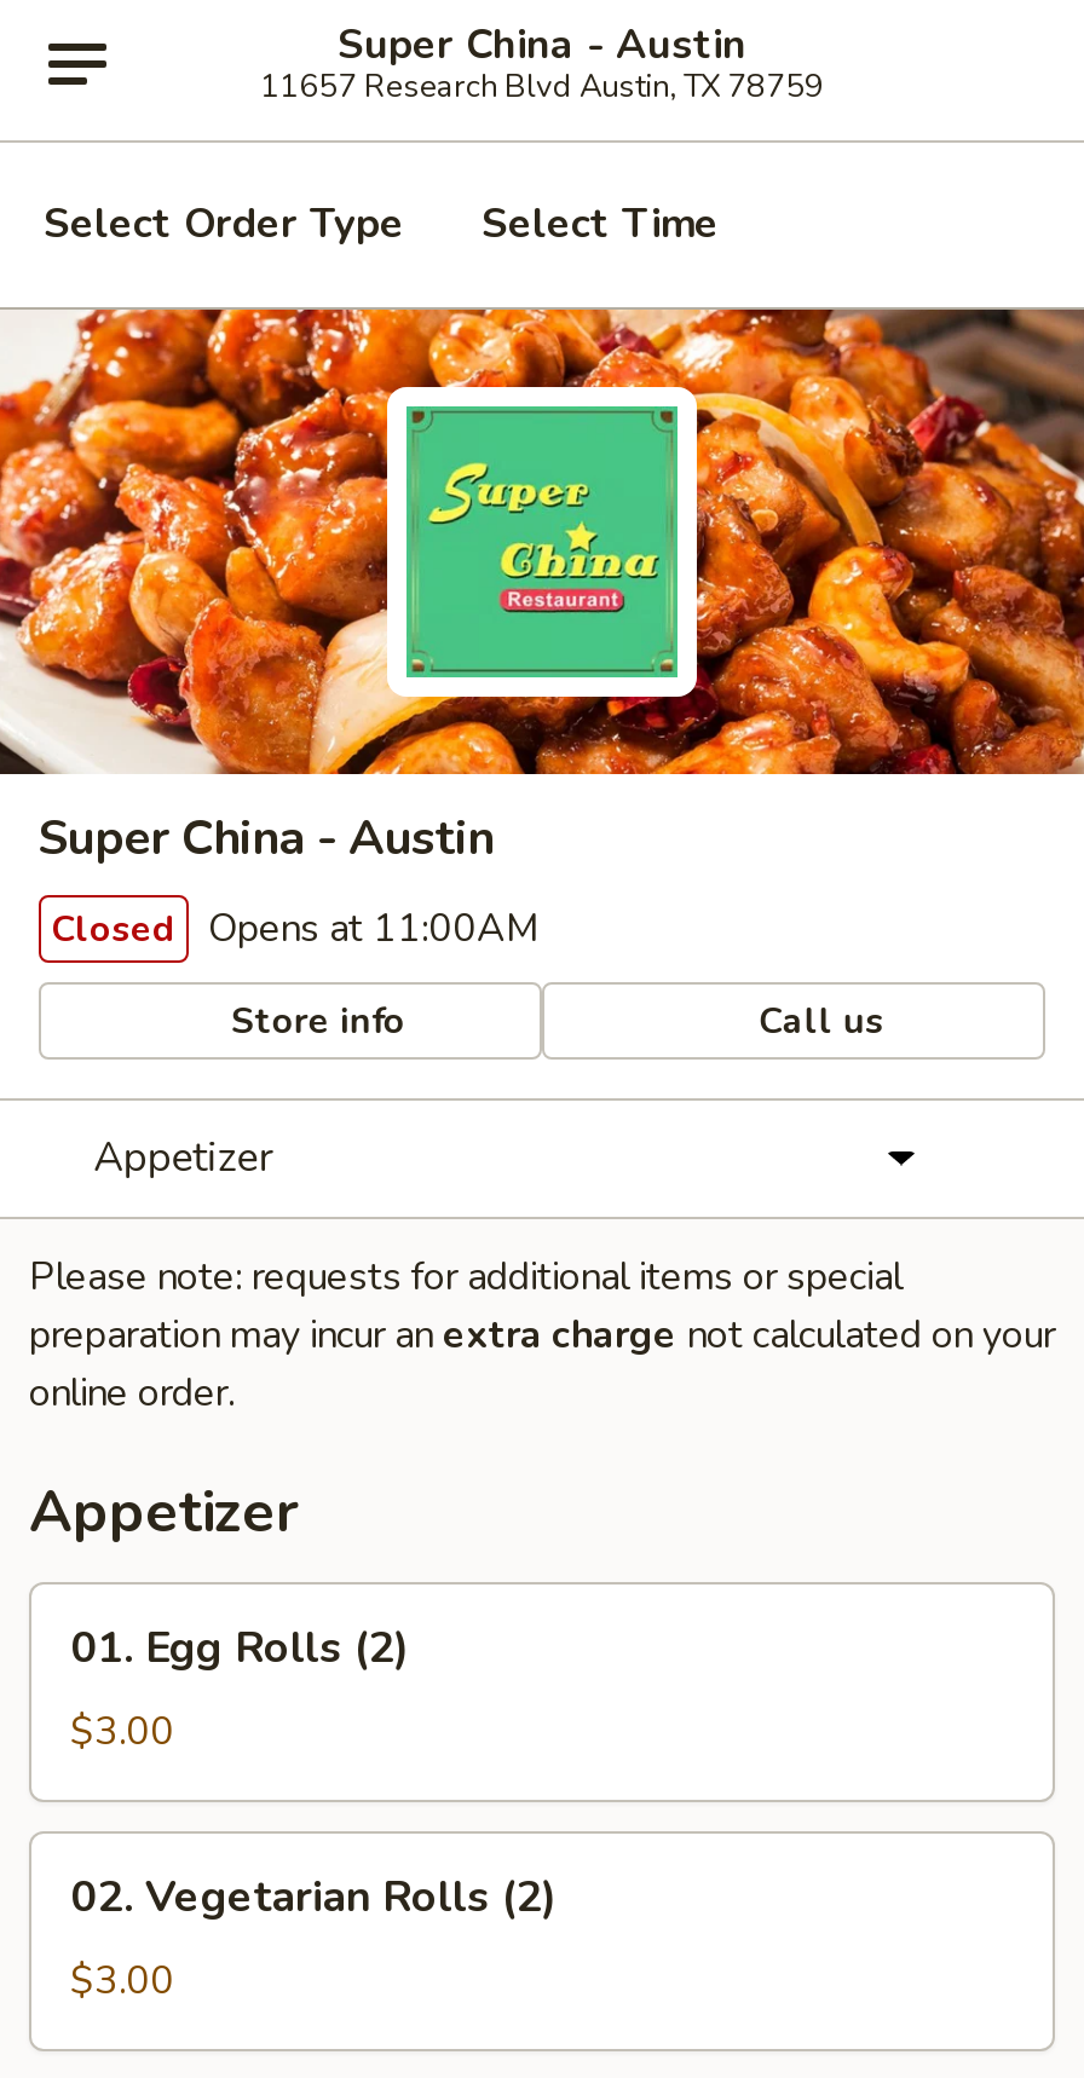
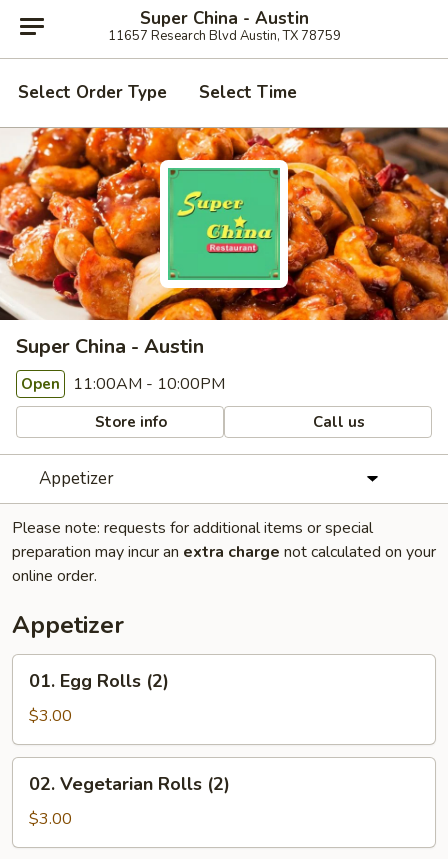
- Closed Opens at 11:00AM
+ Open 11:00AM - 10:00PM
